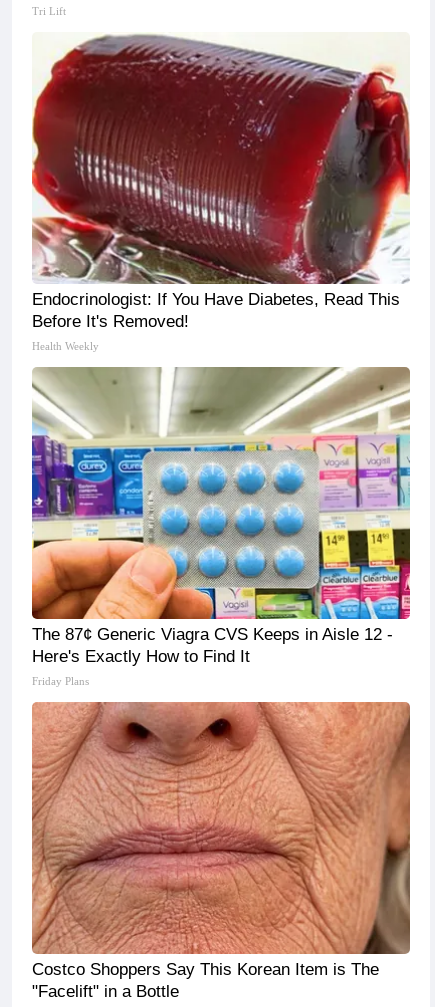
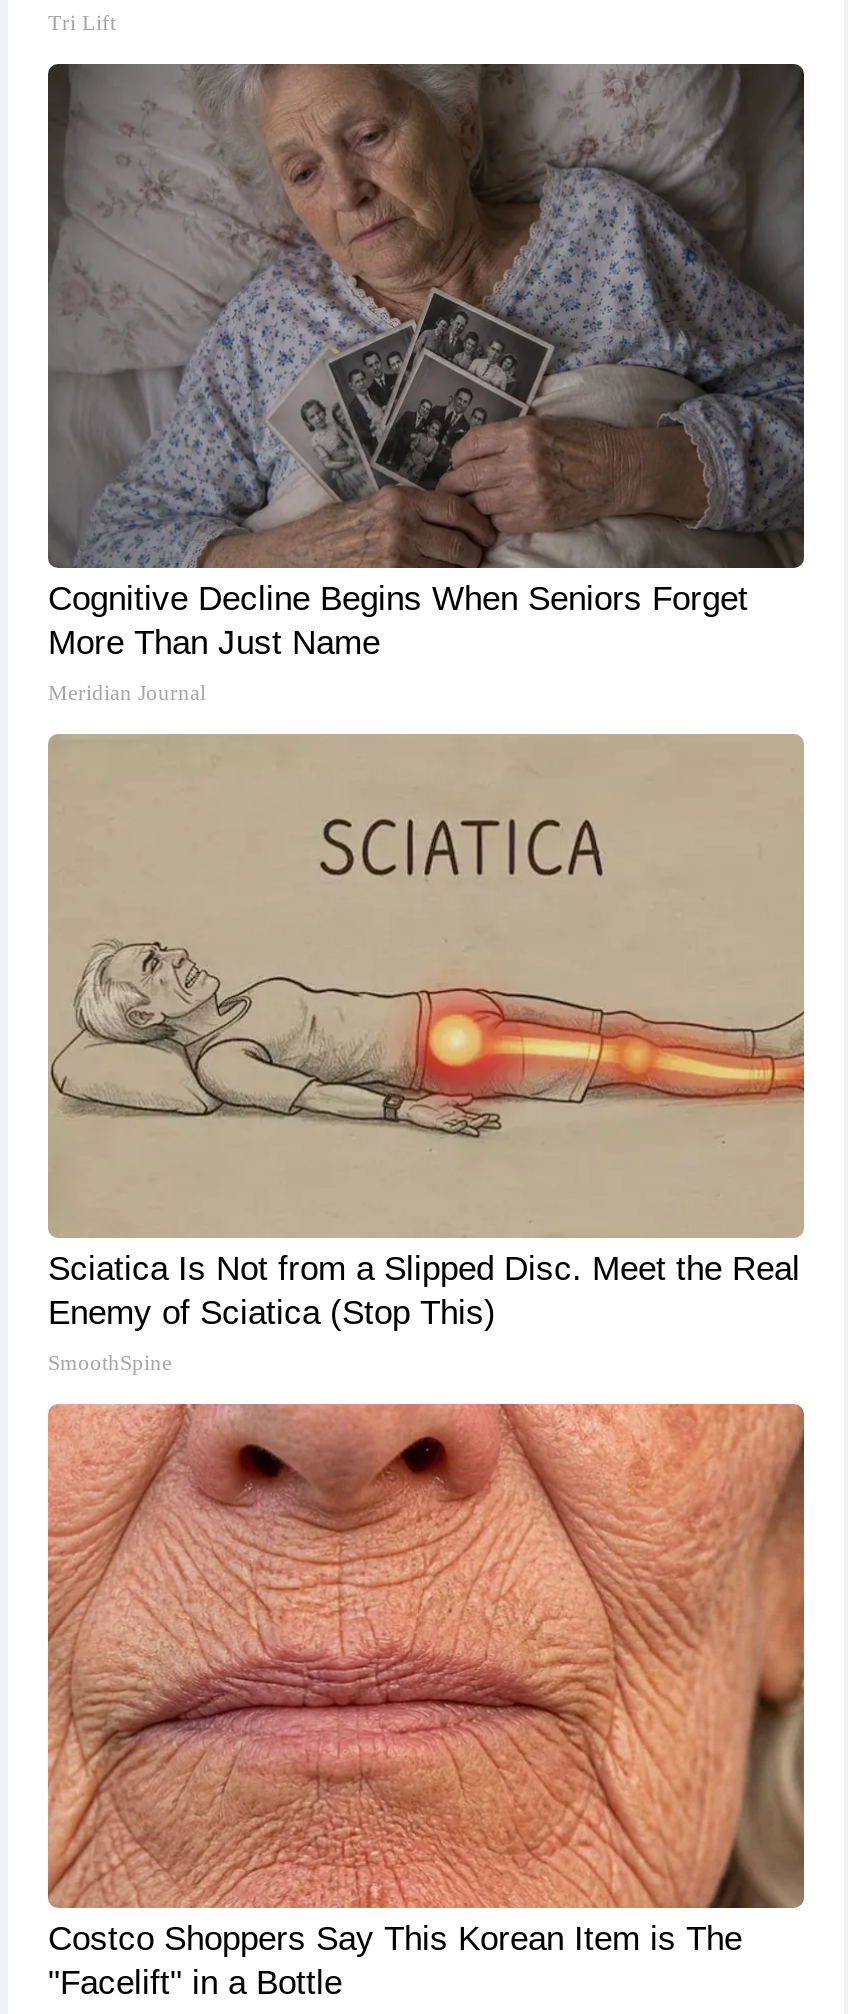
- [image]
- Endocrinologist: If You Have Diabetes, Read This
- Before It's Removed!
+ [image]
+ Cognitive Decline Begins When Seniors Forget
+ More Than Just Name

- Health Weekly
+ Meridian Journal

- [image]
- The 87¢ Generic Viagra CVS Keeps in Aisle 12 -
- Here's Exactly How to Find It
+ [image]
+ Sciatica Is Not from a Slipped Disc. Meet the Real
+ Enemy of Sciatica (Stop This)

- Friday Plans
+ SmoothSpine
